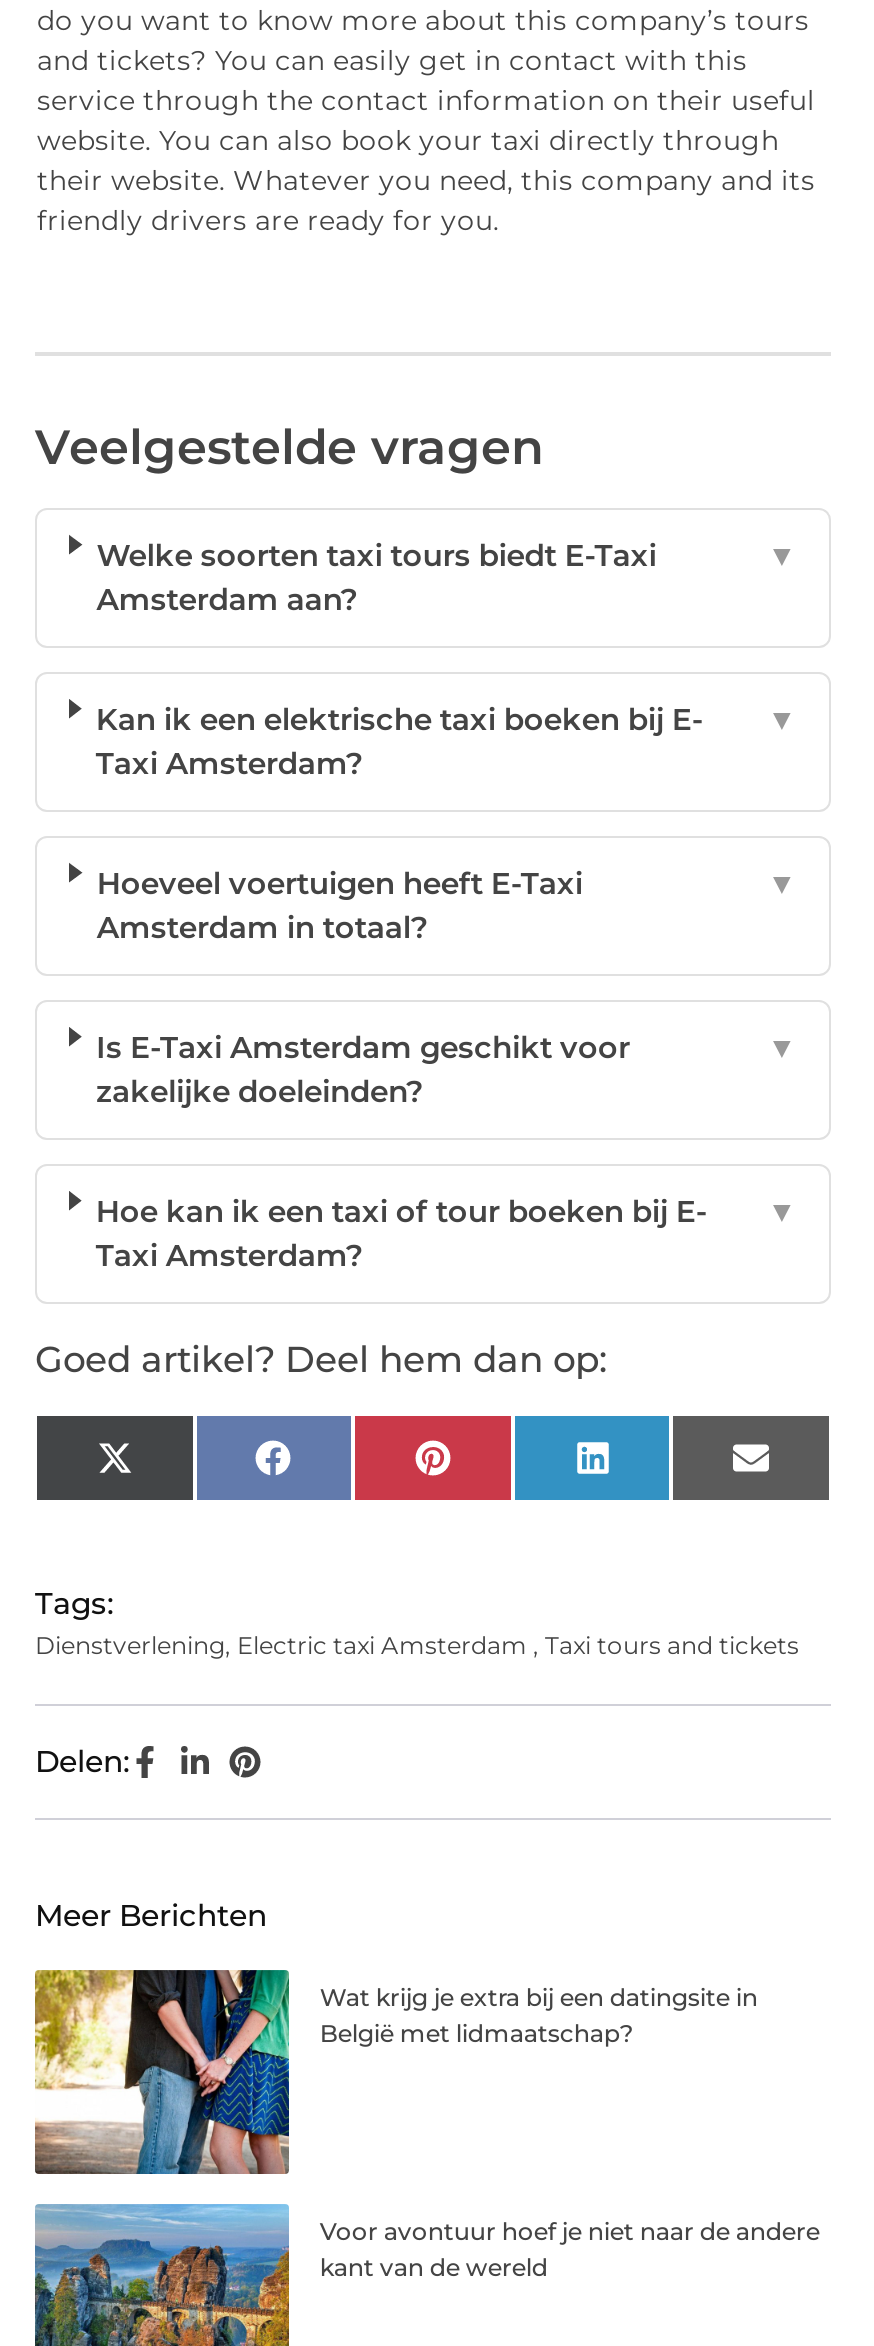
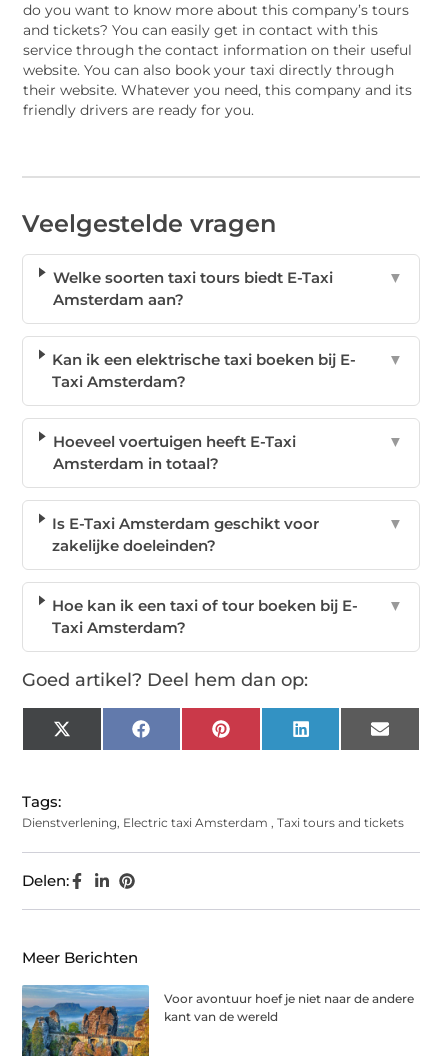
- [image]
- Wat krijg je extra bij een datingsite in
- België met lidmaatschap?
